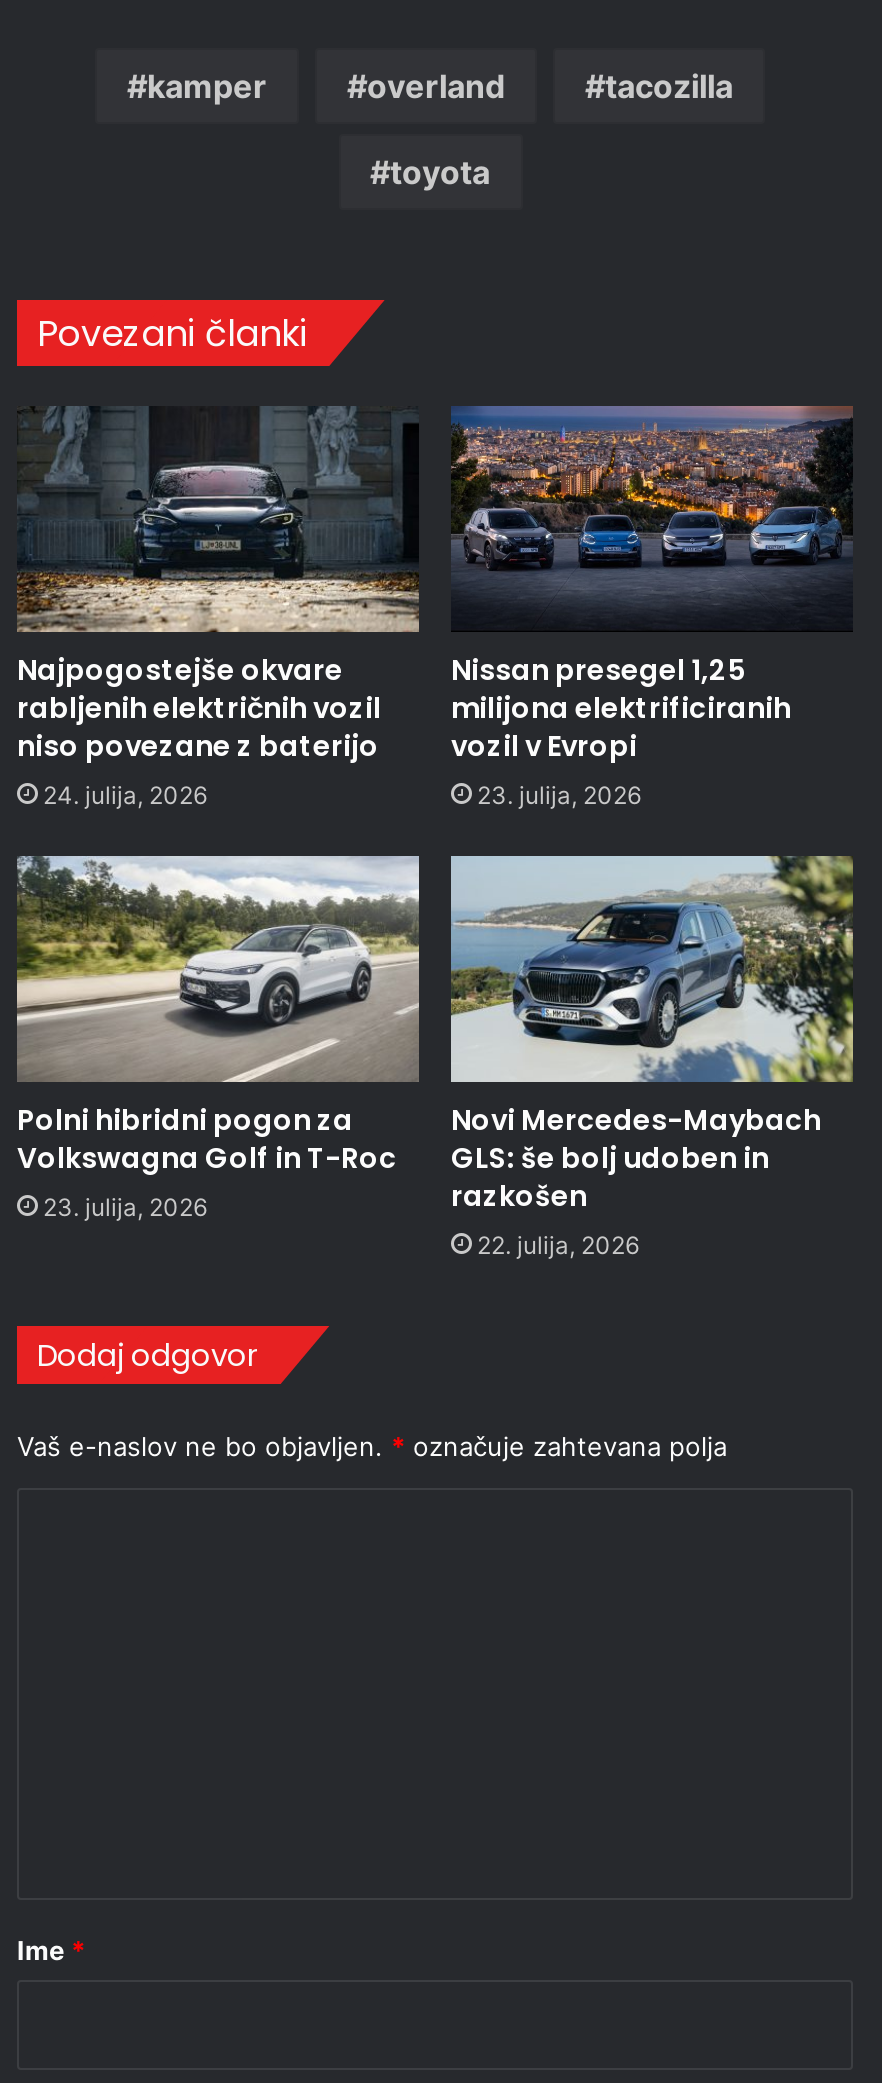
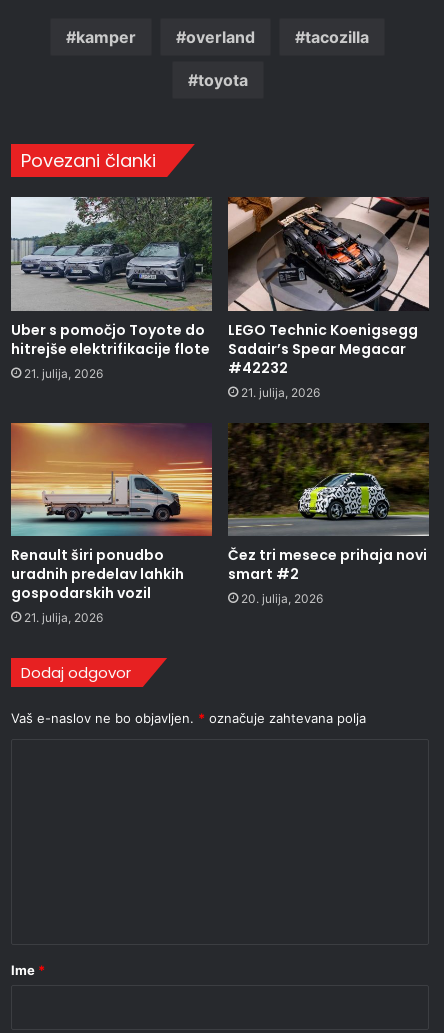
- [image]
- Najpogostejše okvare
- rabljenih električnih vozil
- niso povezane z baterijo
- 24. julija, 2026
+ [image]
+ Uber s pomočjo Toyote do
+ hitrejše elektrifikacije flote
+ 21. julija, 2026

- [image]
- Nissan presegel 1,25
- milijona elektrificiranih
- vozil v Evropi
- 23. julija, 2026
+ [image]
+ LEGO Technic Koenigsegg
+ Sadair’s Spear Megacar
+ #42232
+ 21. julija, 2026

- [image]
- Polni hibridni pogon za
- Volkswagna Golf in T-Roc
- 23. julija, 2026
+ [image]
+ Renault širi ponudbo
+ uradnih predelav lahkih
+ gospodarskih vozil
+ 21. julija, 2026

- [image]
- Novi Mercedes-Maybach
- GLS: še bolj udoben in
- razkošen
- 22. julija, 2026
+ [image]
+ Čez tri mesece prihaja novi
+ smart #2
+ 20. julija, 2026
